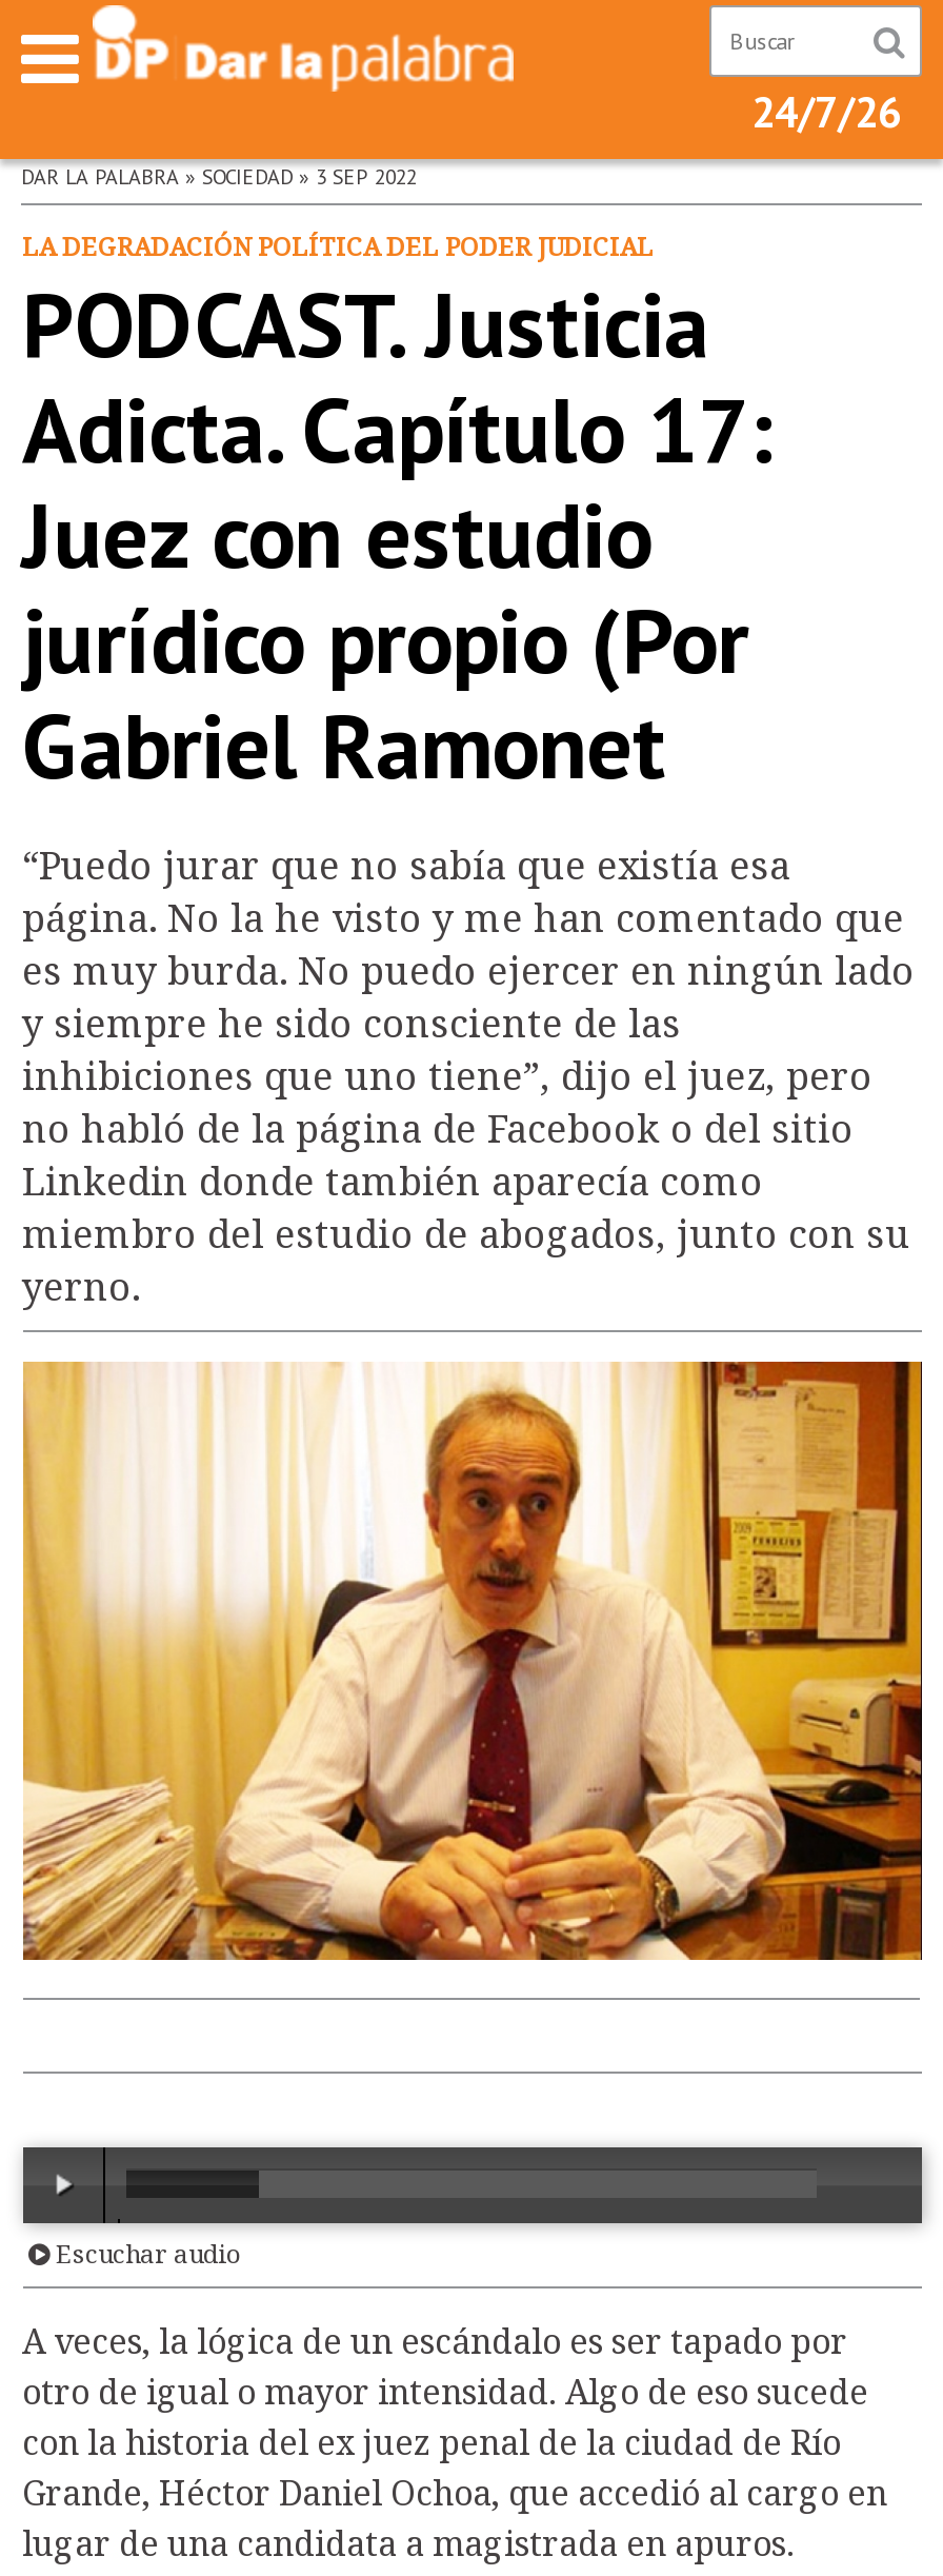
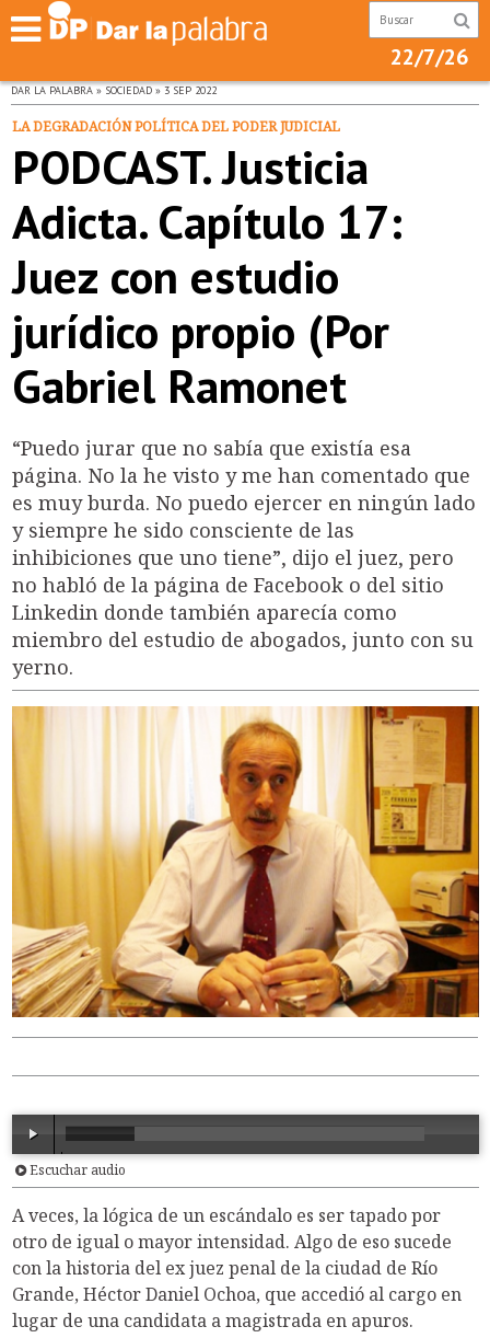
- 24/7/26
+ 22/7/26
